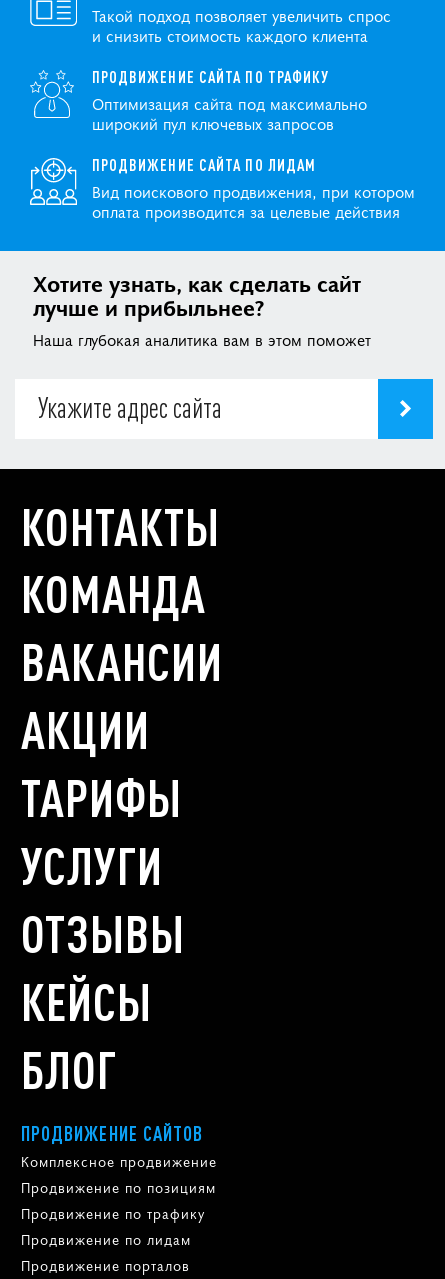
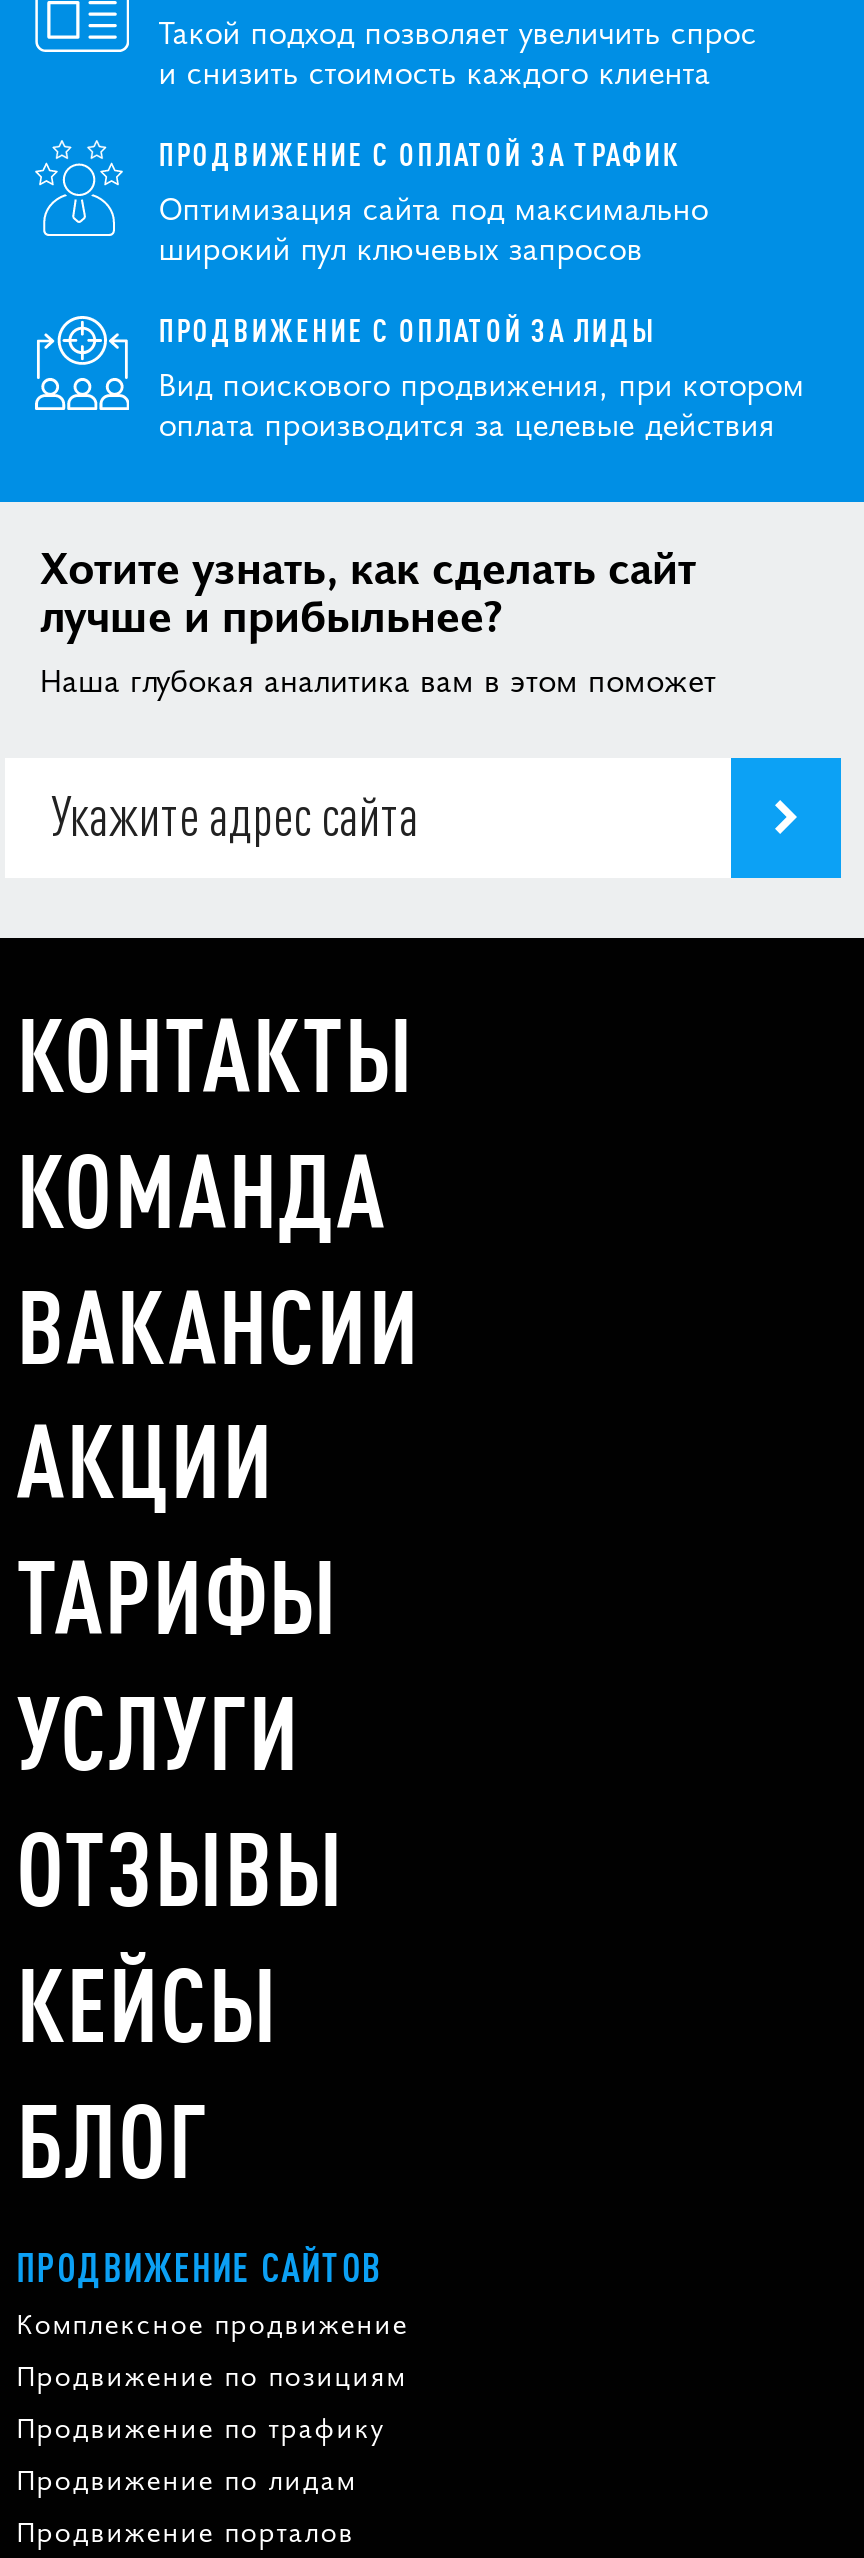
- ПРОДВИЖЕНИЕ САЙТА ПО ТРАФИКУ
+ ПРОДВИЖЕНИЕ С ОПЛАТОЙ ЗА ТРАФИК

- ПРОДВИЖЕНИЕ САЙТА ПО ЛИДАМ
+ ПРОДВИЖЕНИЕ С ОПЛАТОЙ ЗА ЛИДЫ
